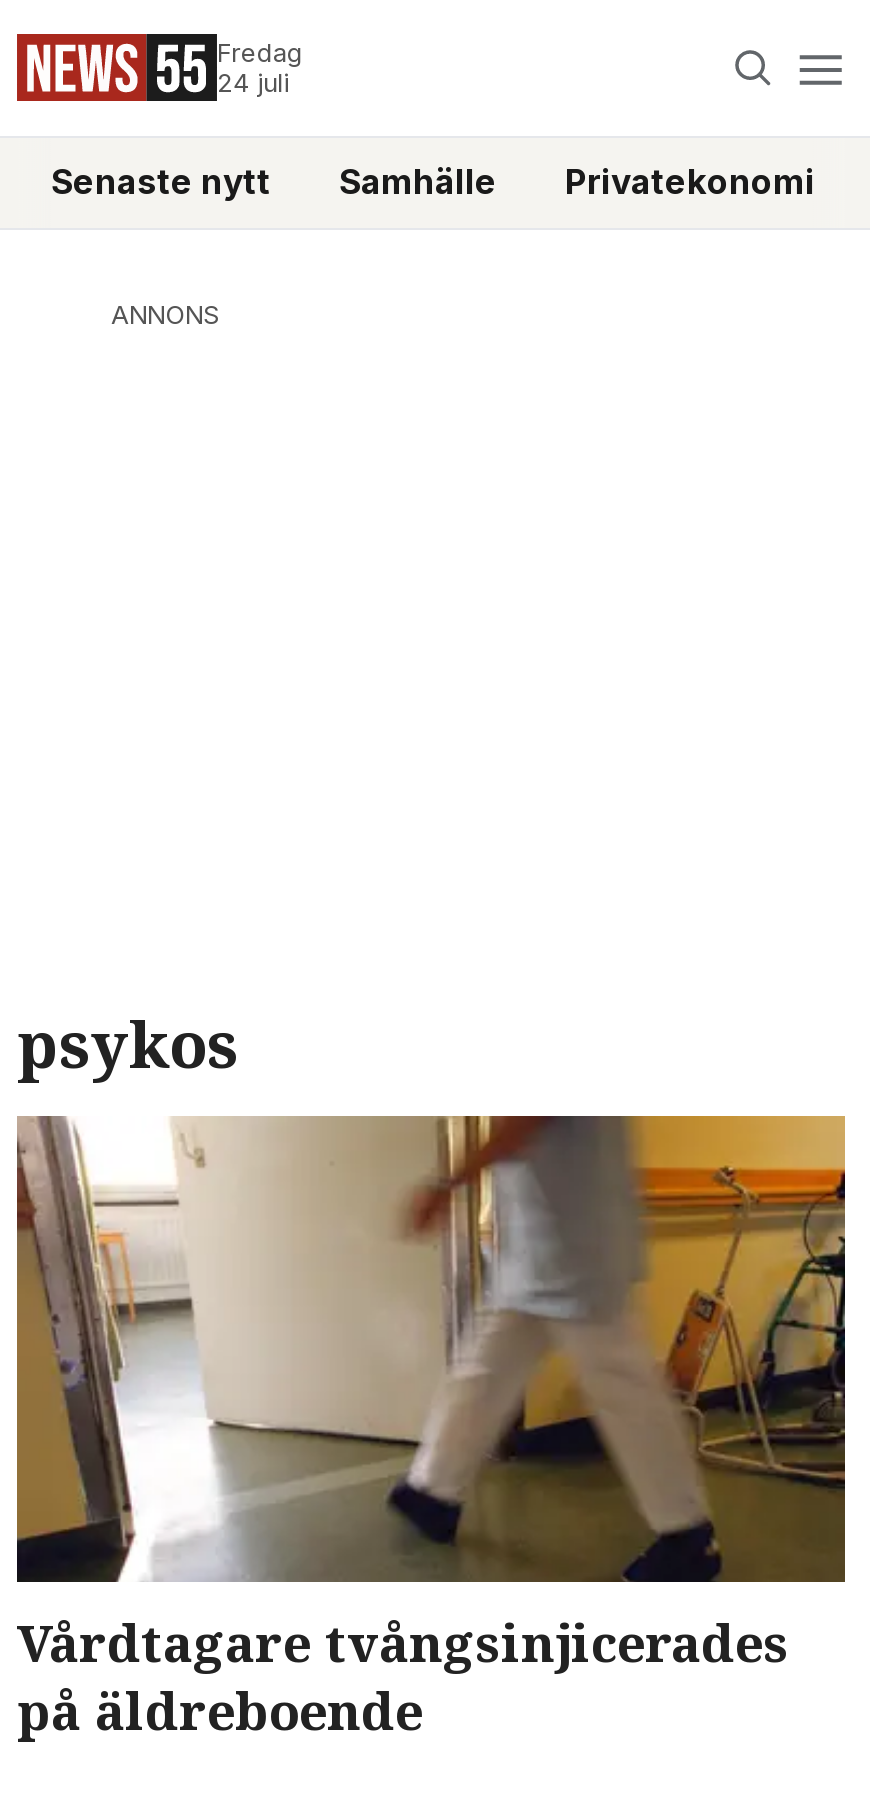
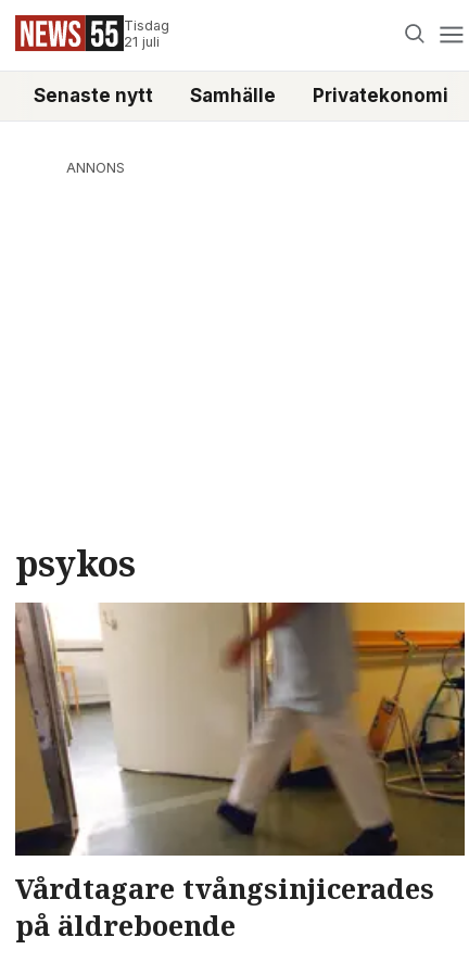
- Fredag
- 24 juli
+ Tisdag
+ 21 juli
